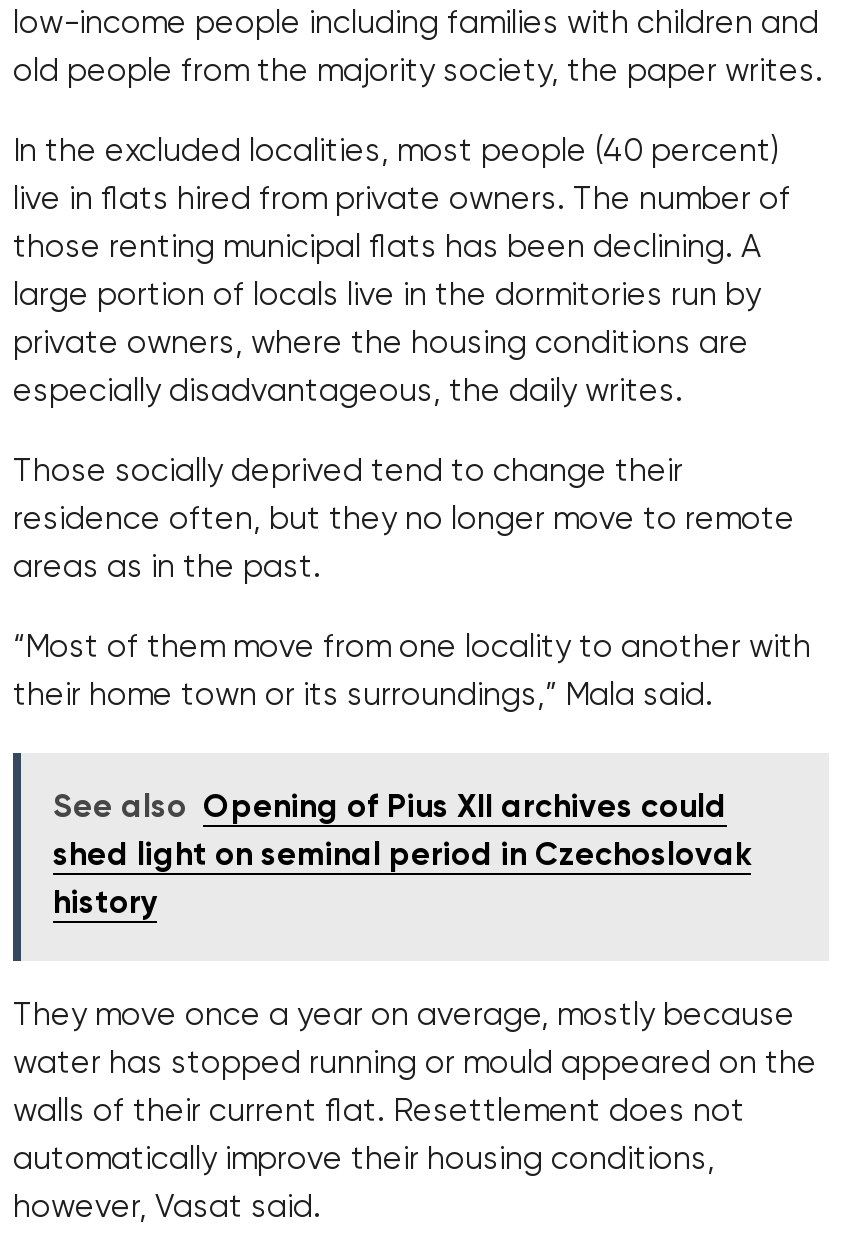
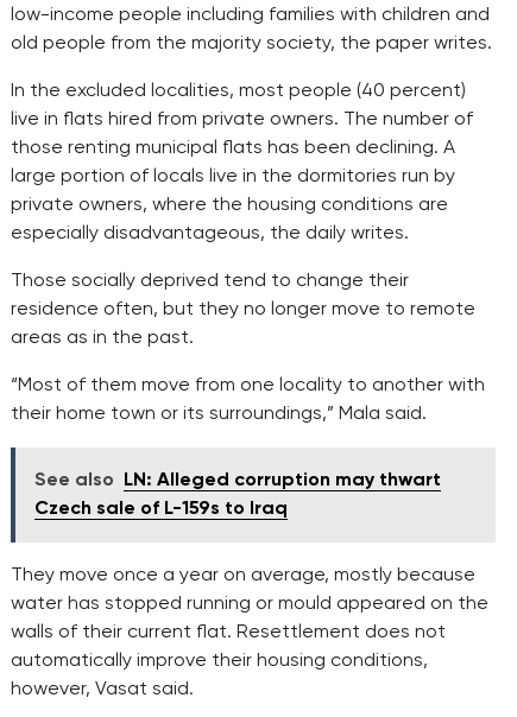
- See also Opening of Pius XII archives could
- shed light on seminal period in Czechoslovak
- history
+ See also LN: Alleged corruption may thwart
+ Czech sale of L-159s to Iraq
